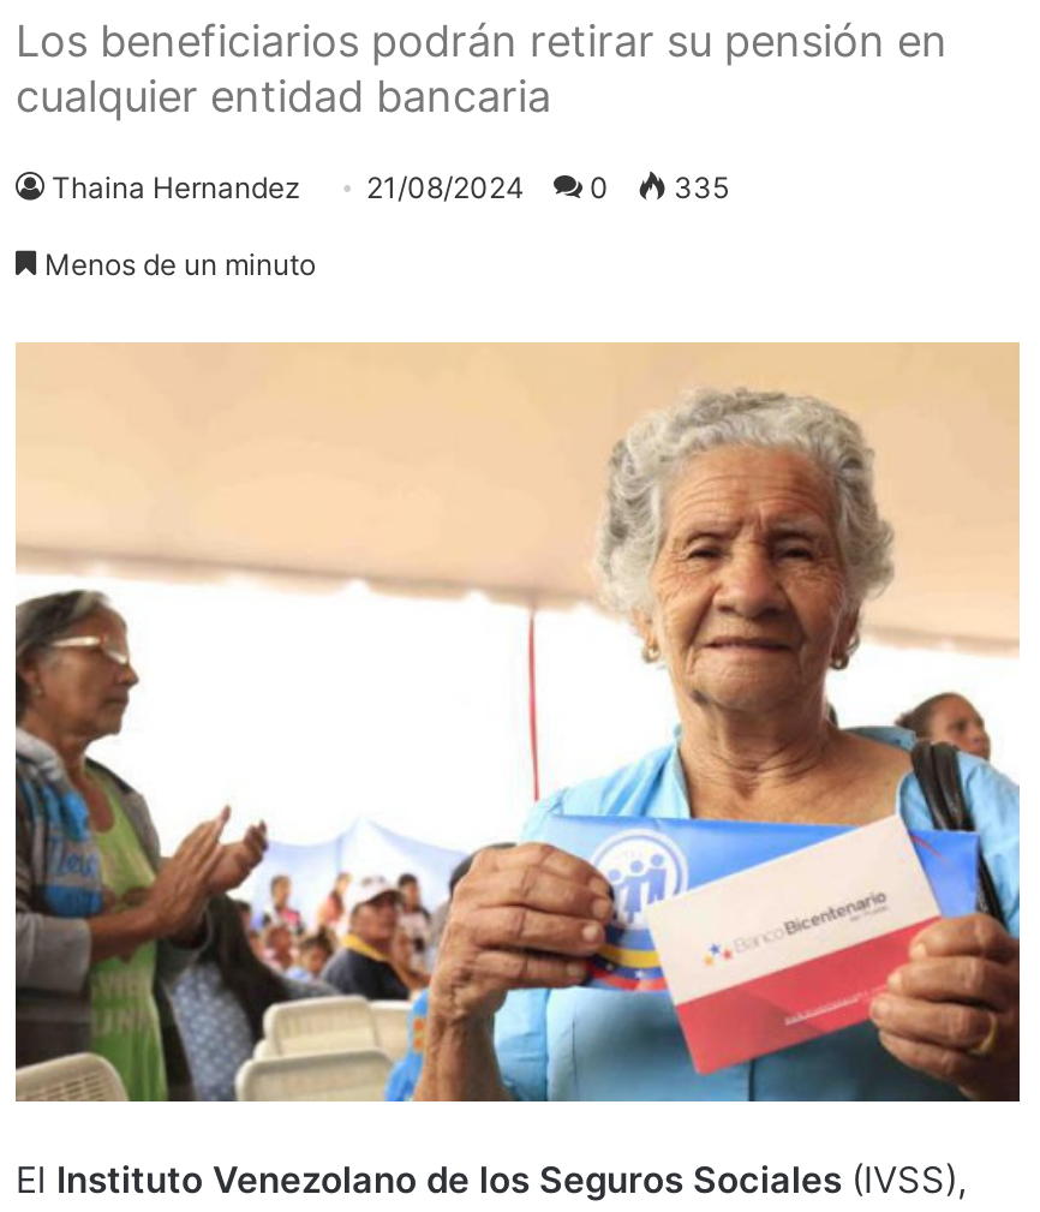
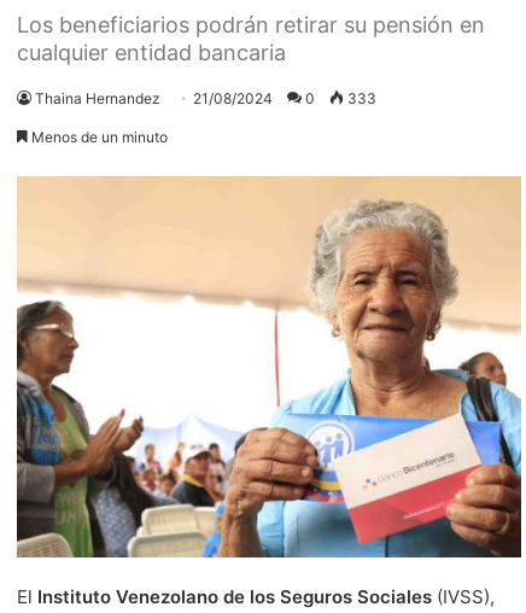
- Thaina Hernandez 21/08/2024 0 335
+ Thaina Hernandez 21/08/2024 0 333
